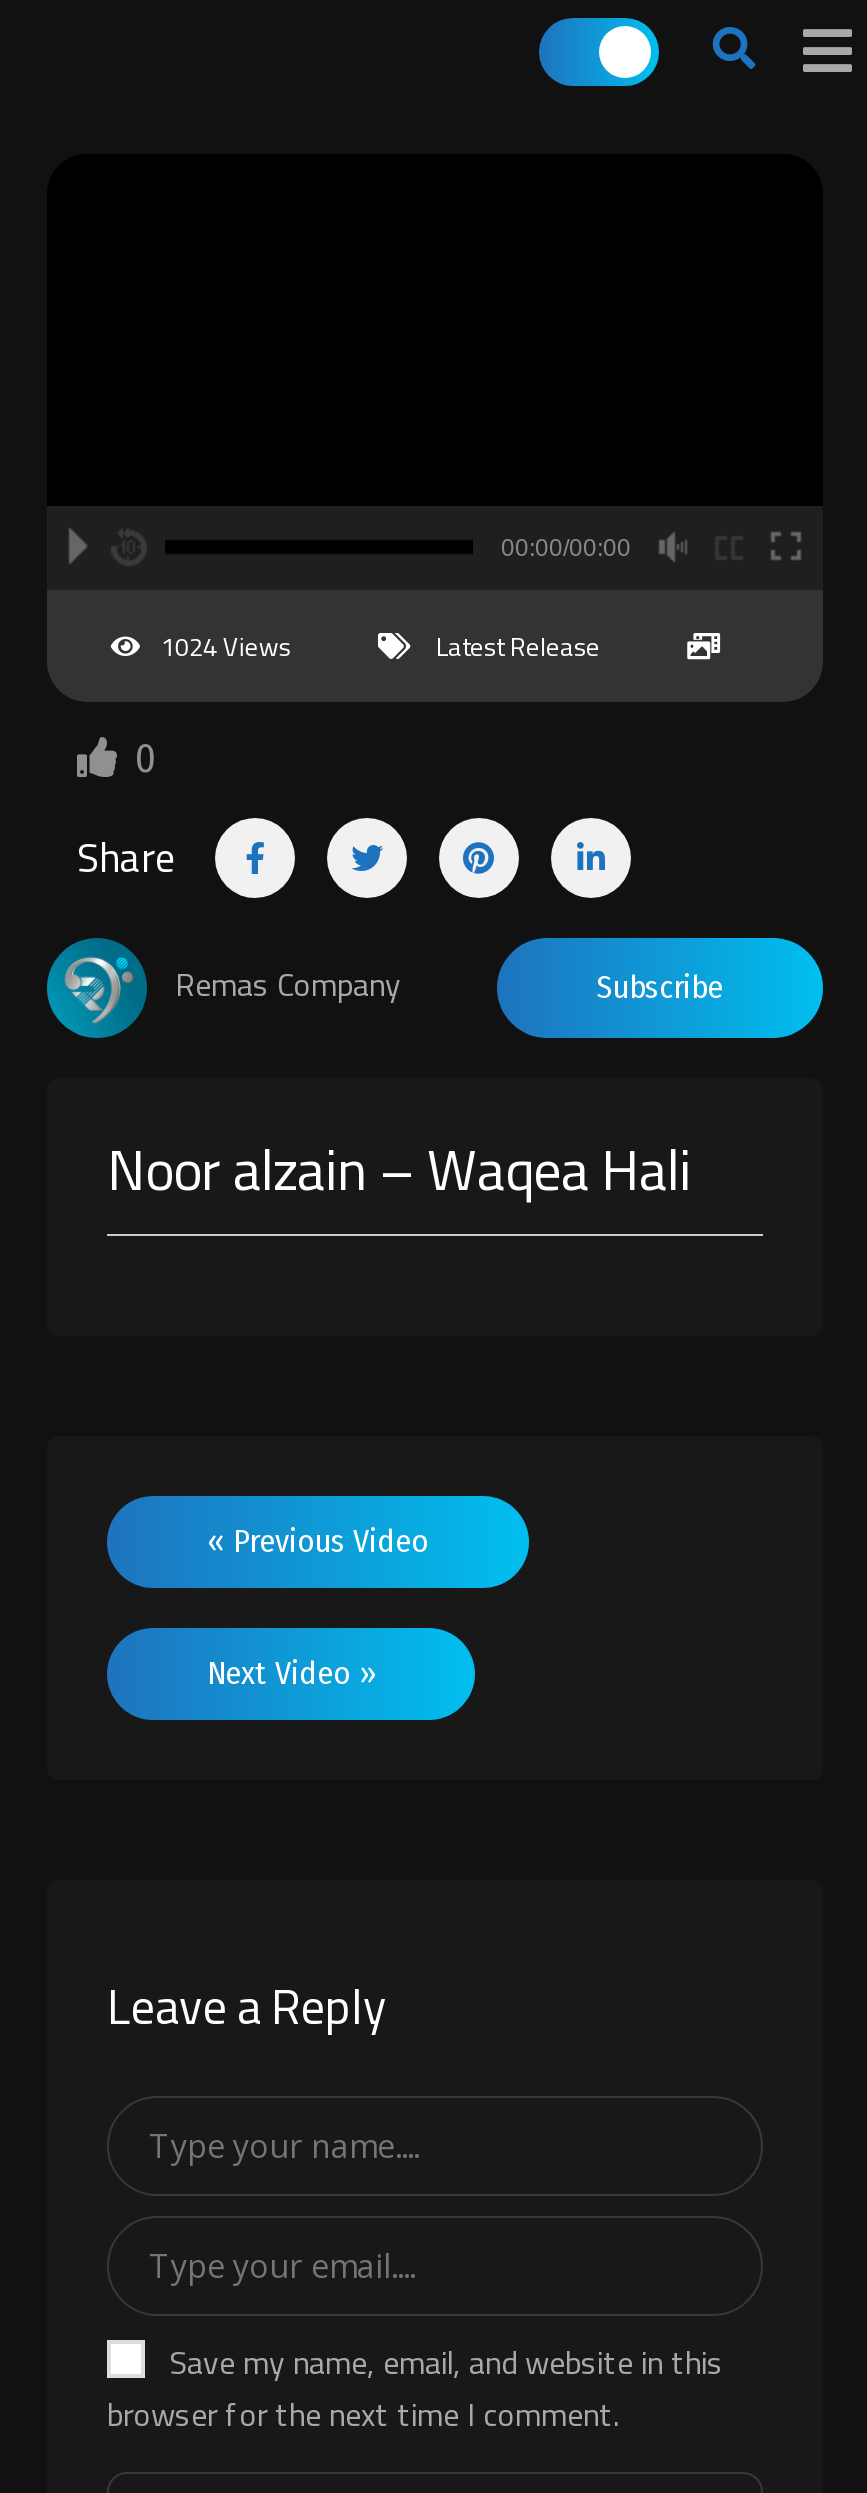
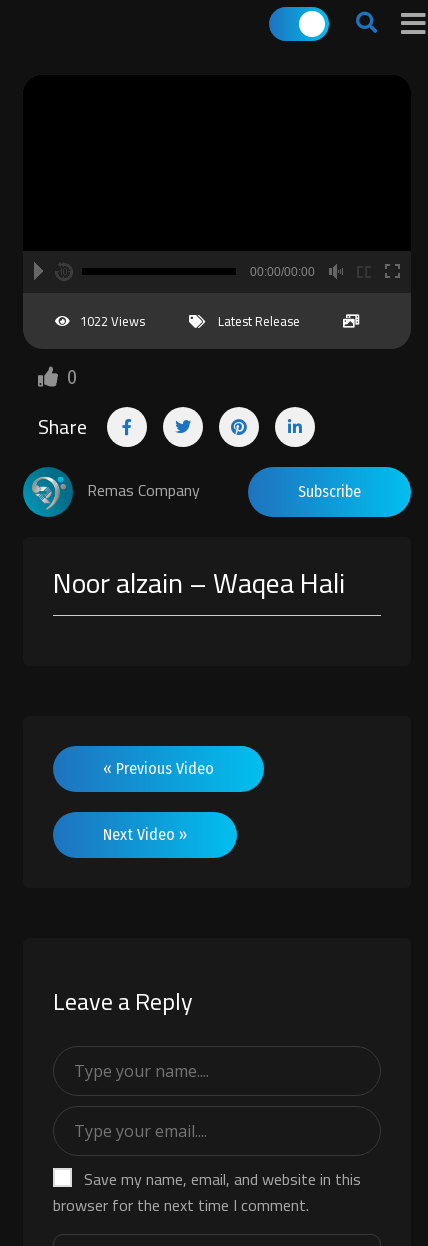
- 1024 Views
+ 1022 Views
